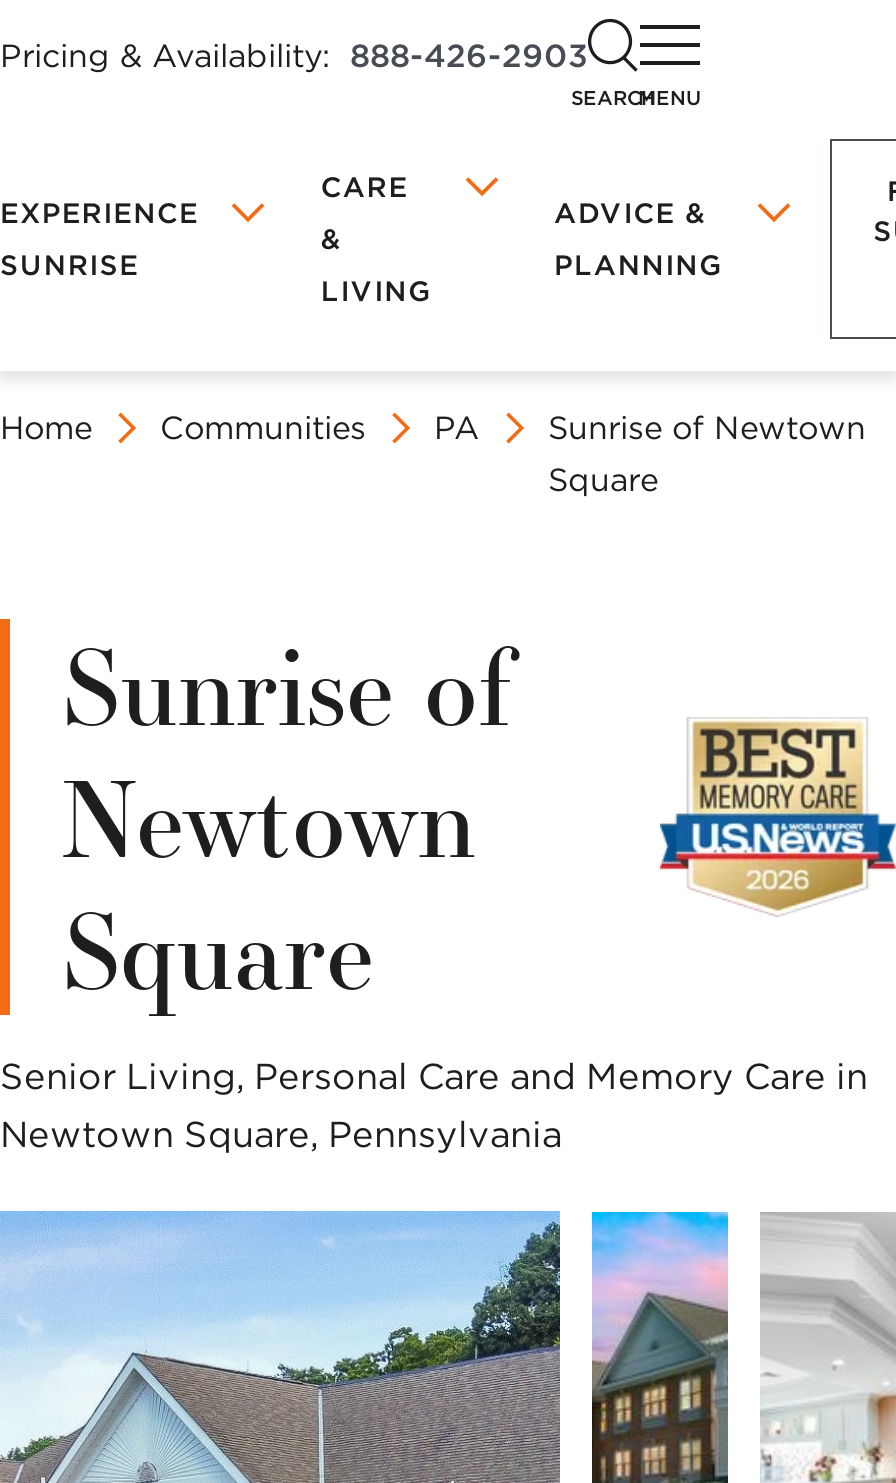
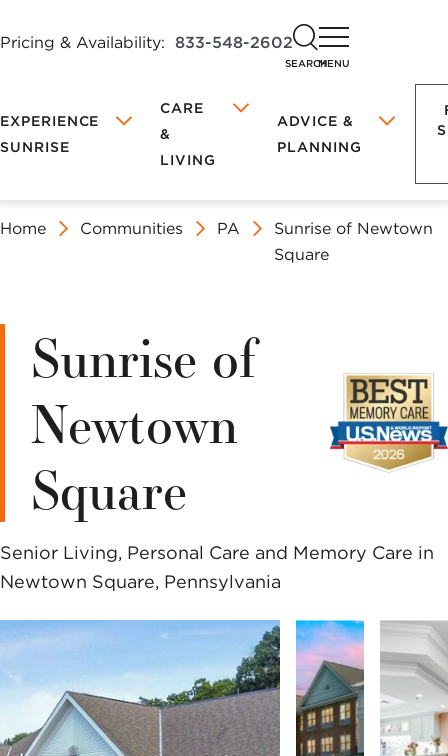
- Pricing & Availability: 888-426-2903
+ Pricing & Availability: 833-548-2602
